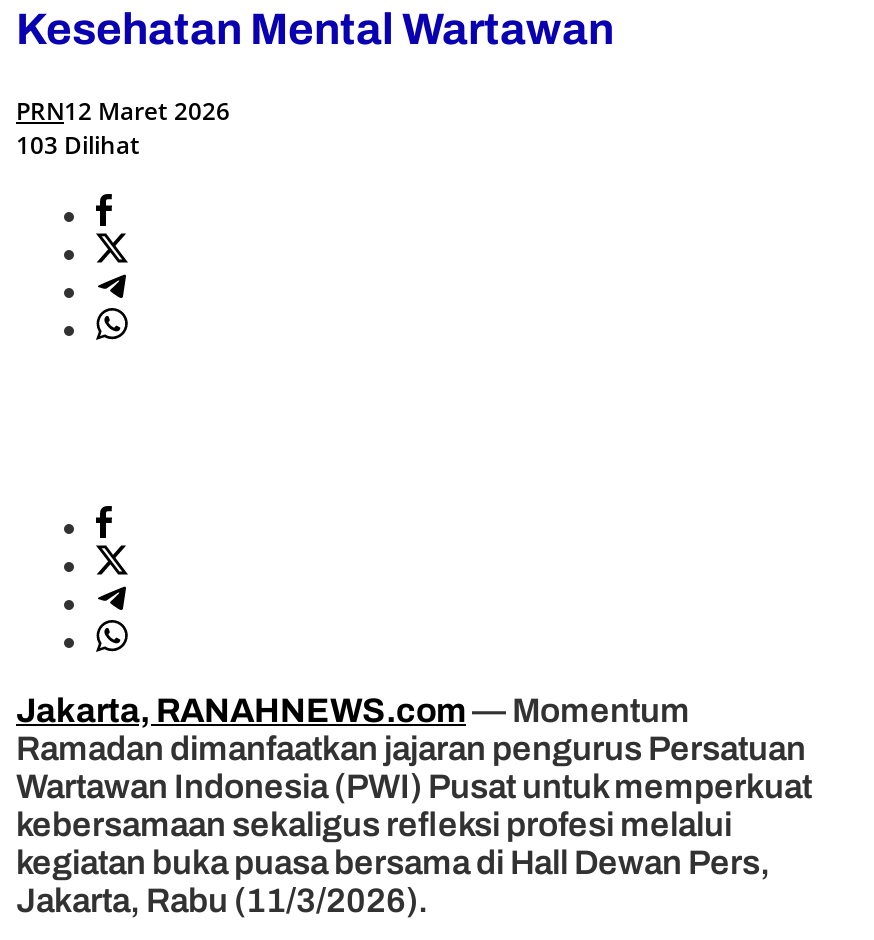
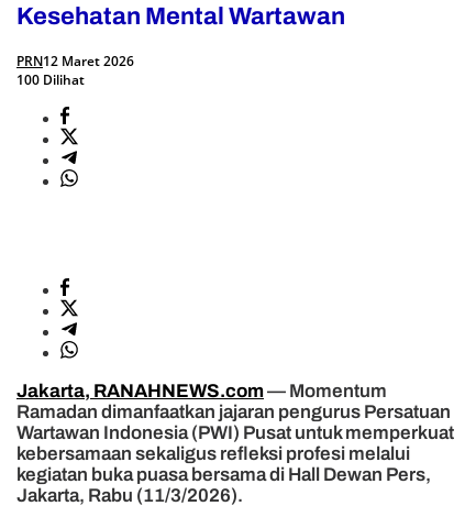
- 103 Dilihat
+ 100 Dilihat
